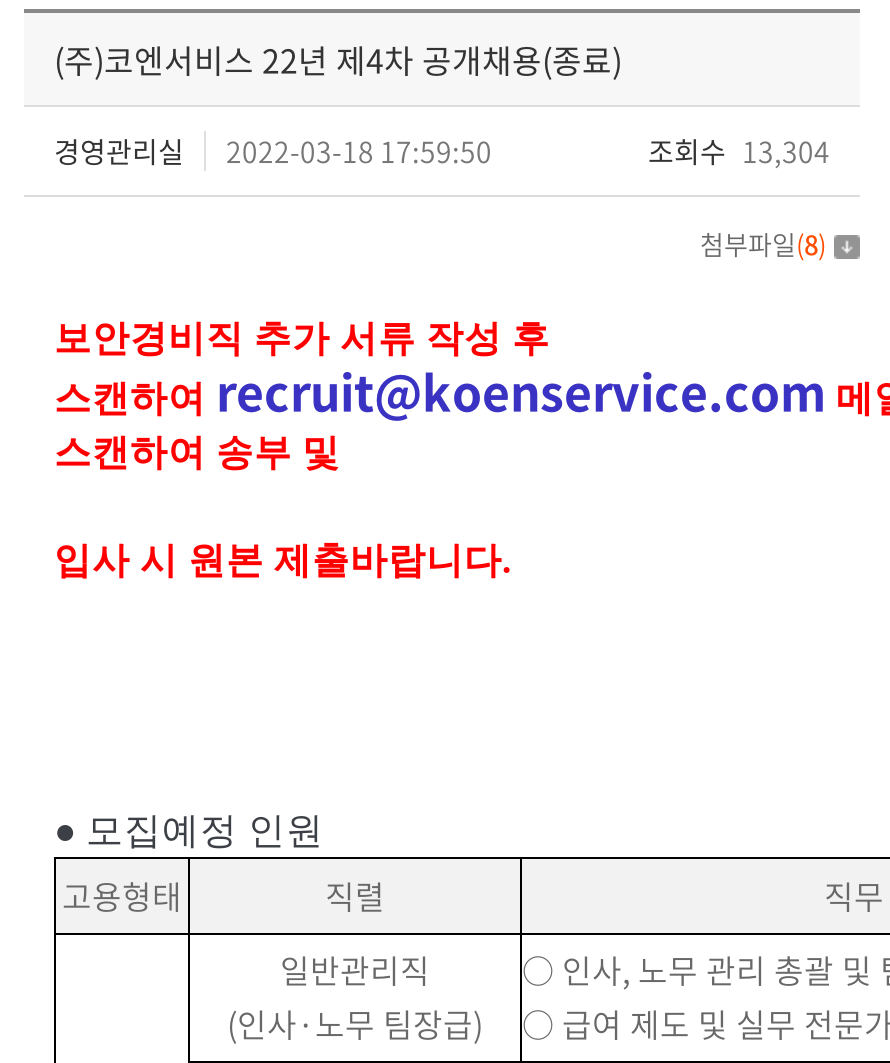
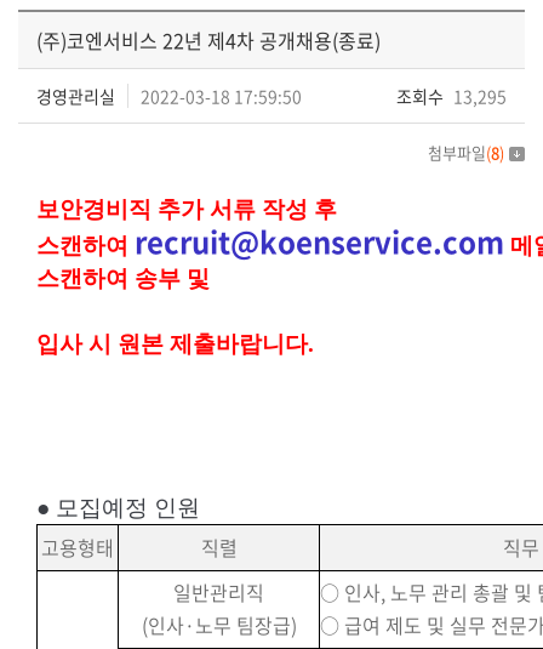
- 조회수 13,304
+ 조회수 13,295
